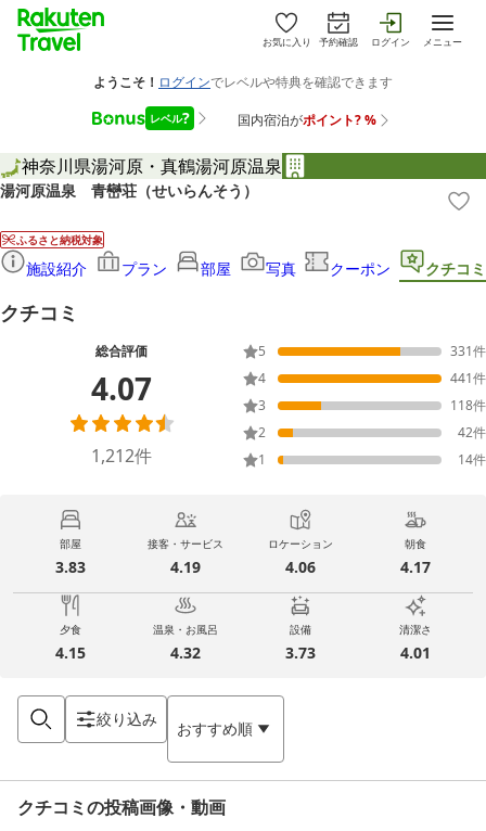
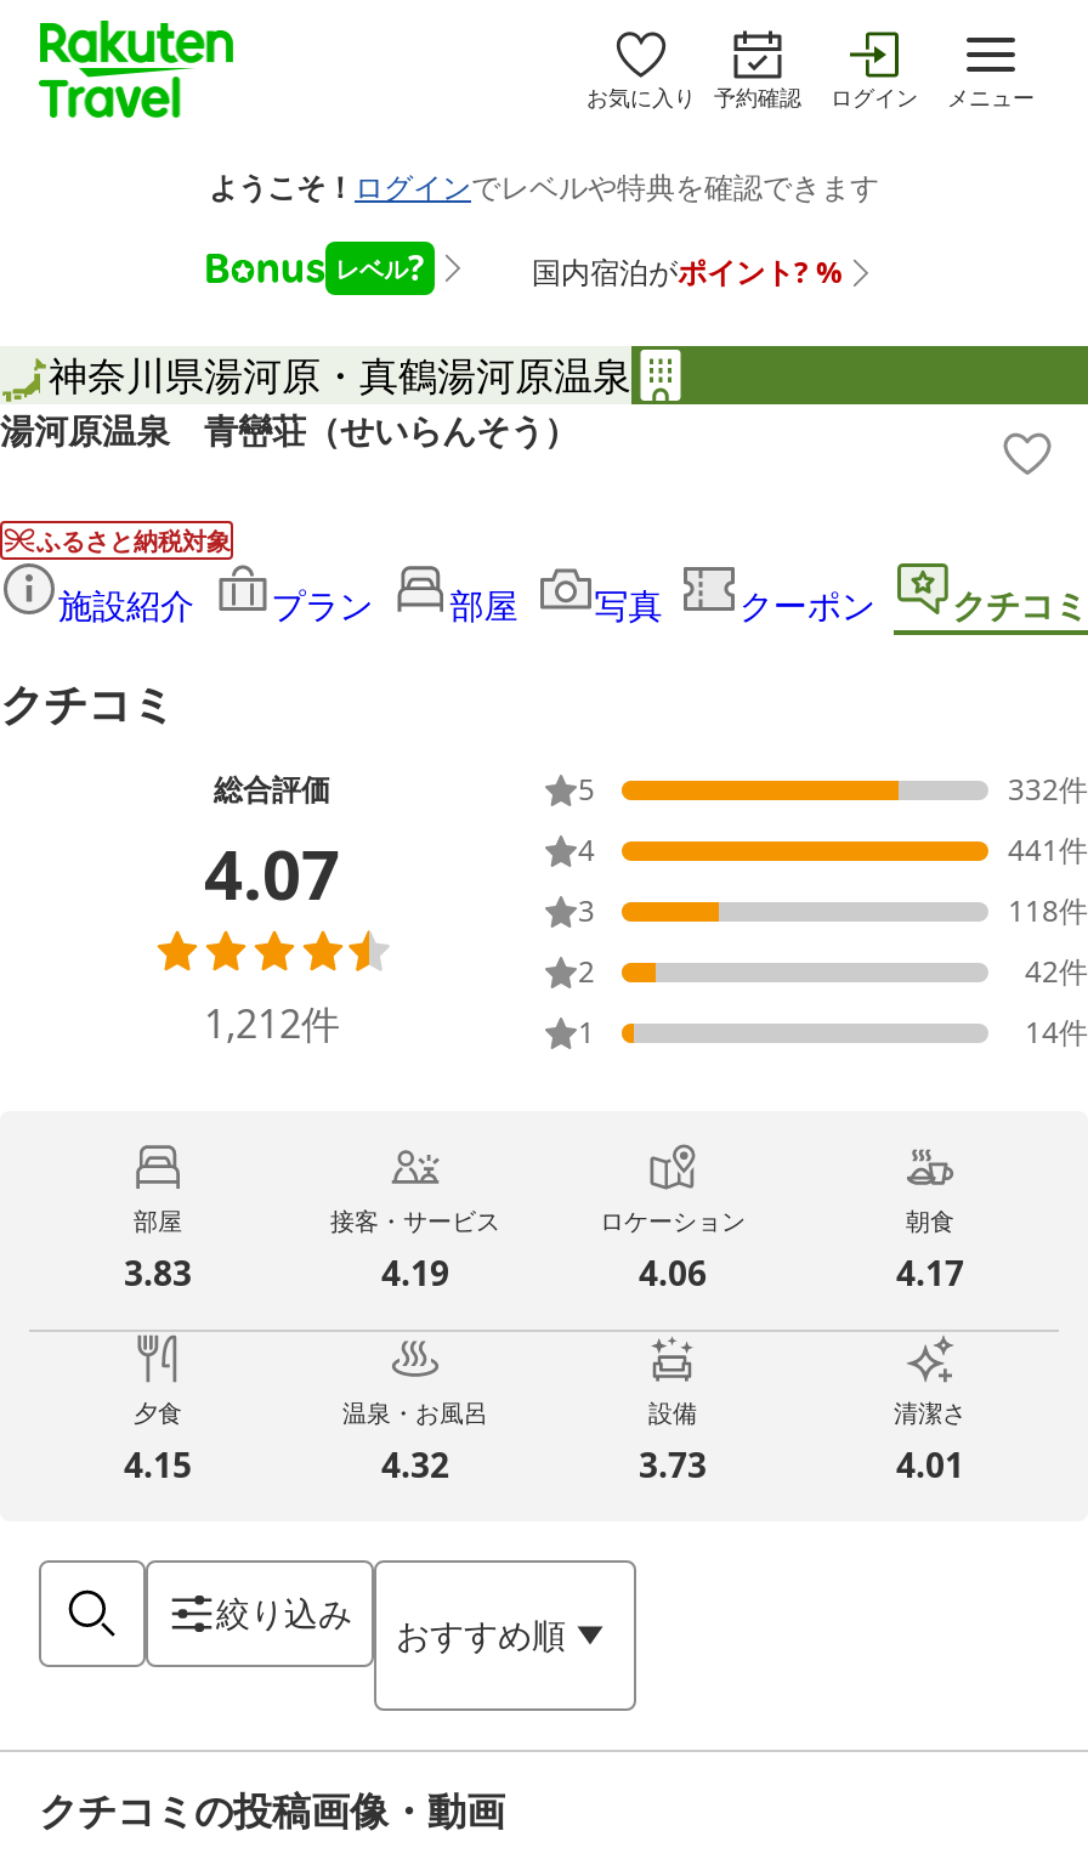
- 331件
+ 332件
